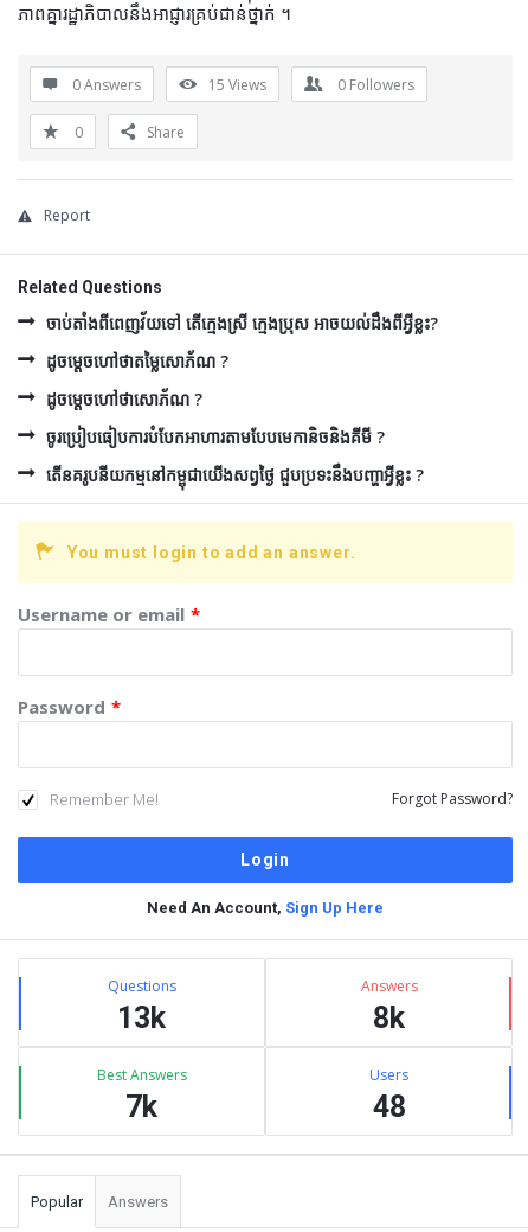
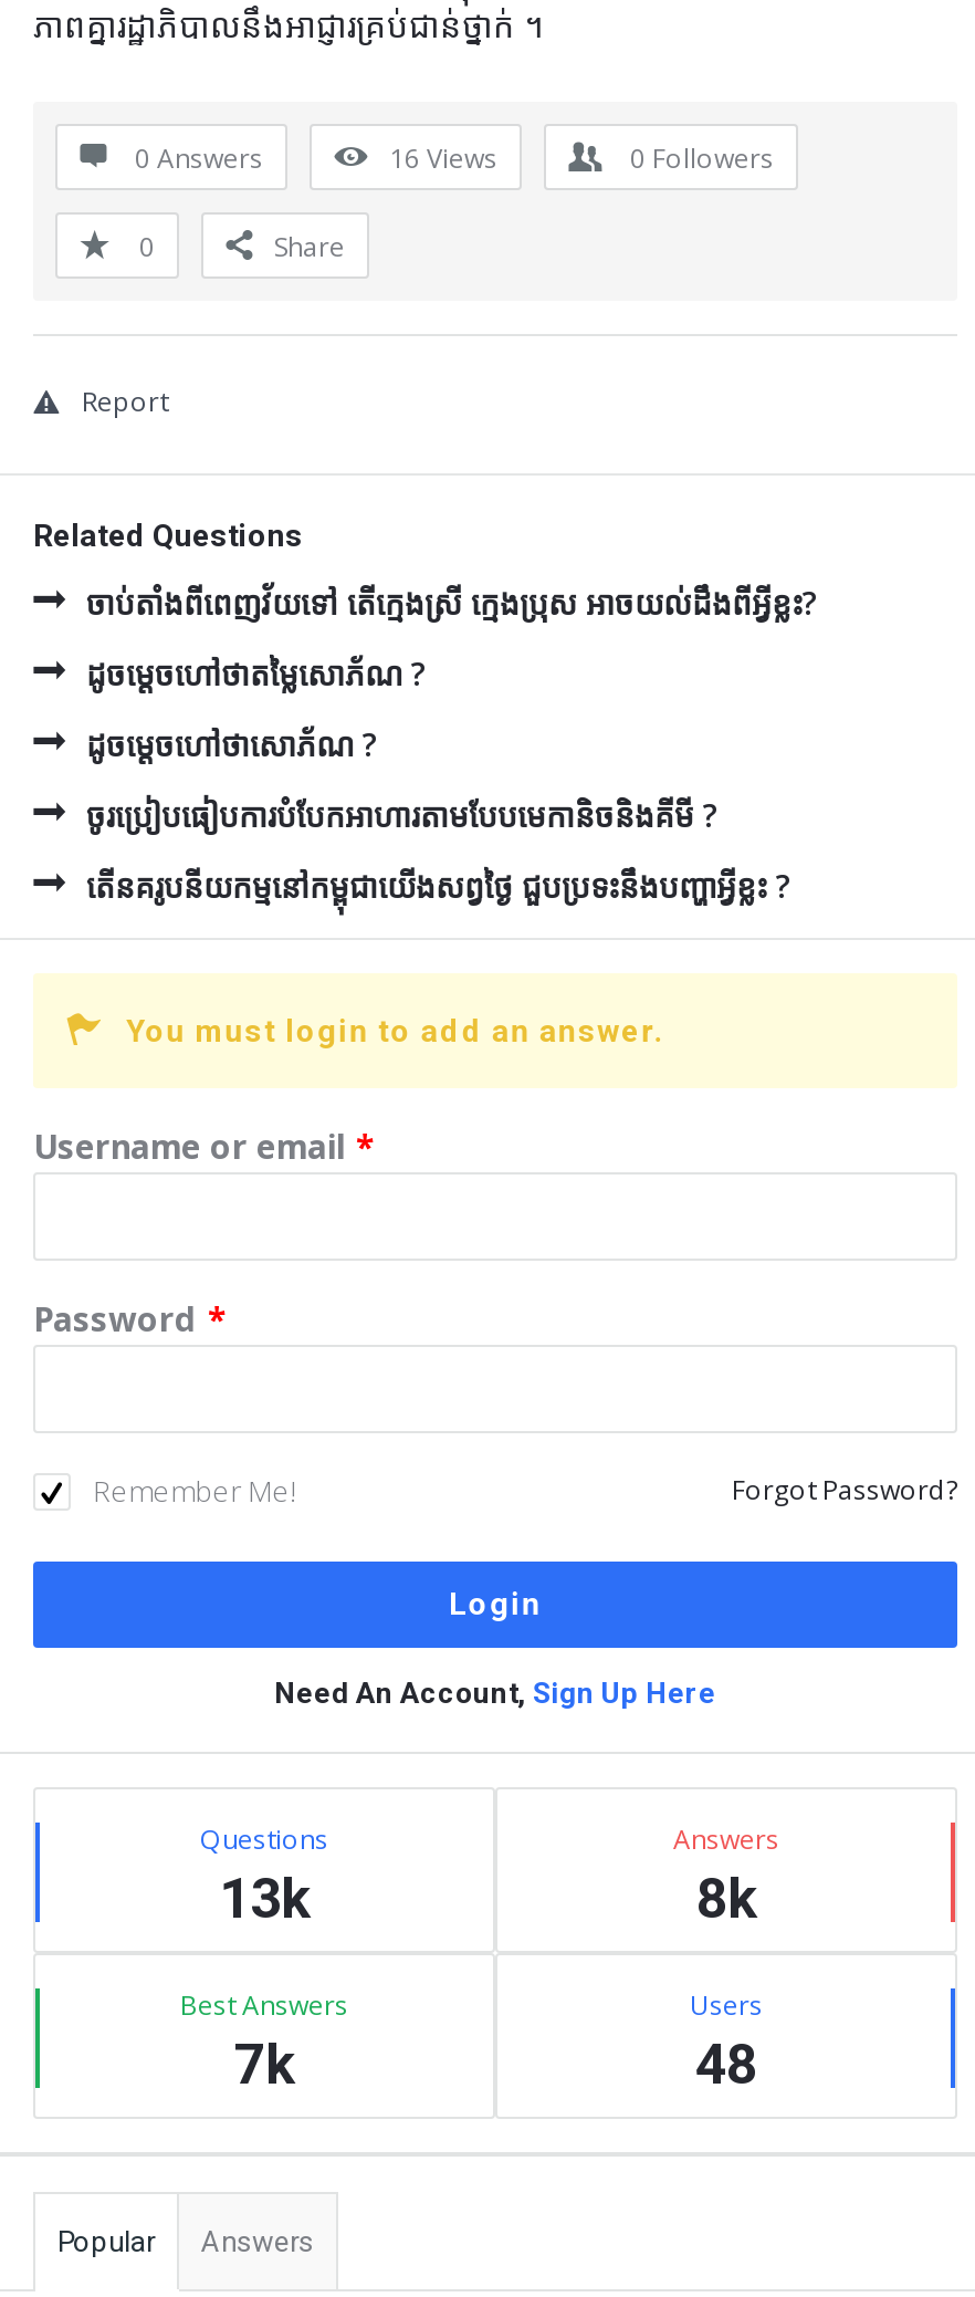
- 15 Views
+ 16 Views
